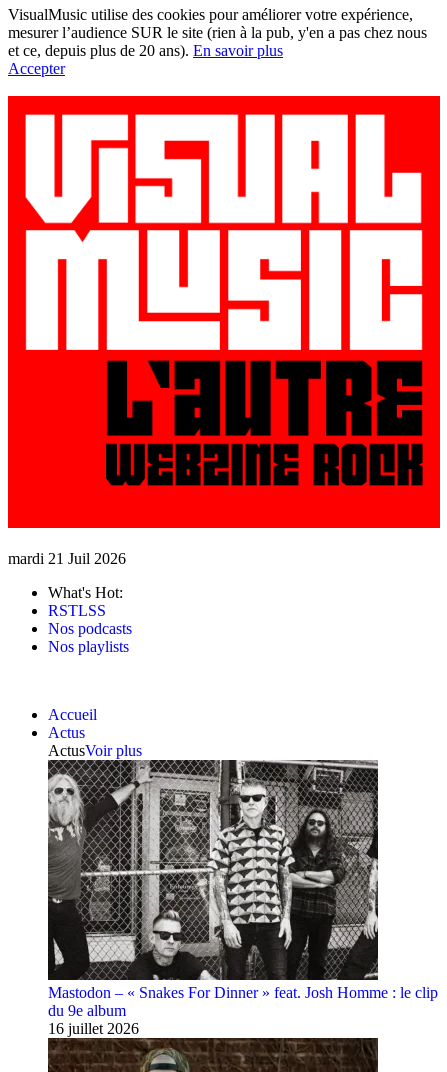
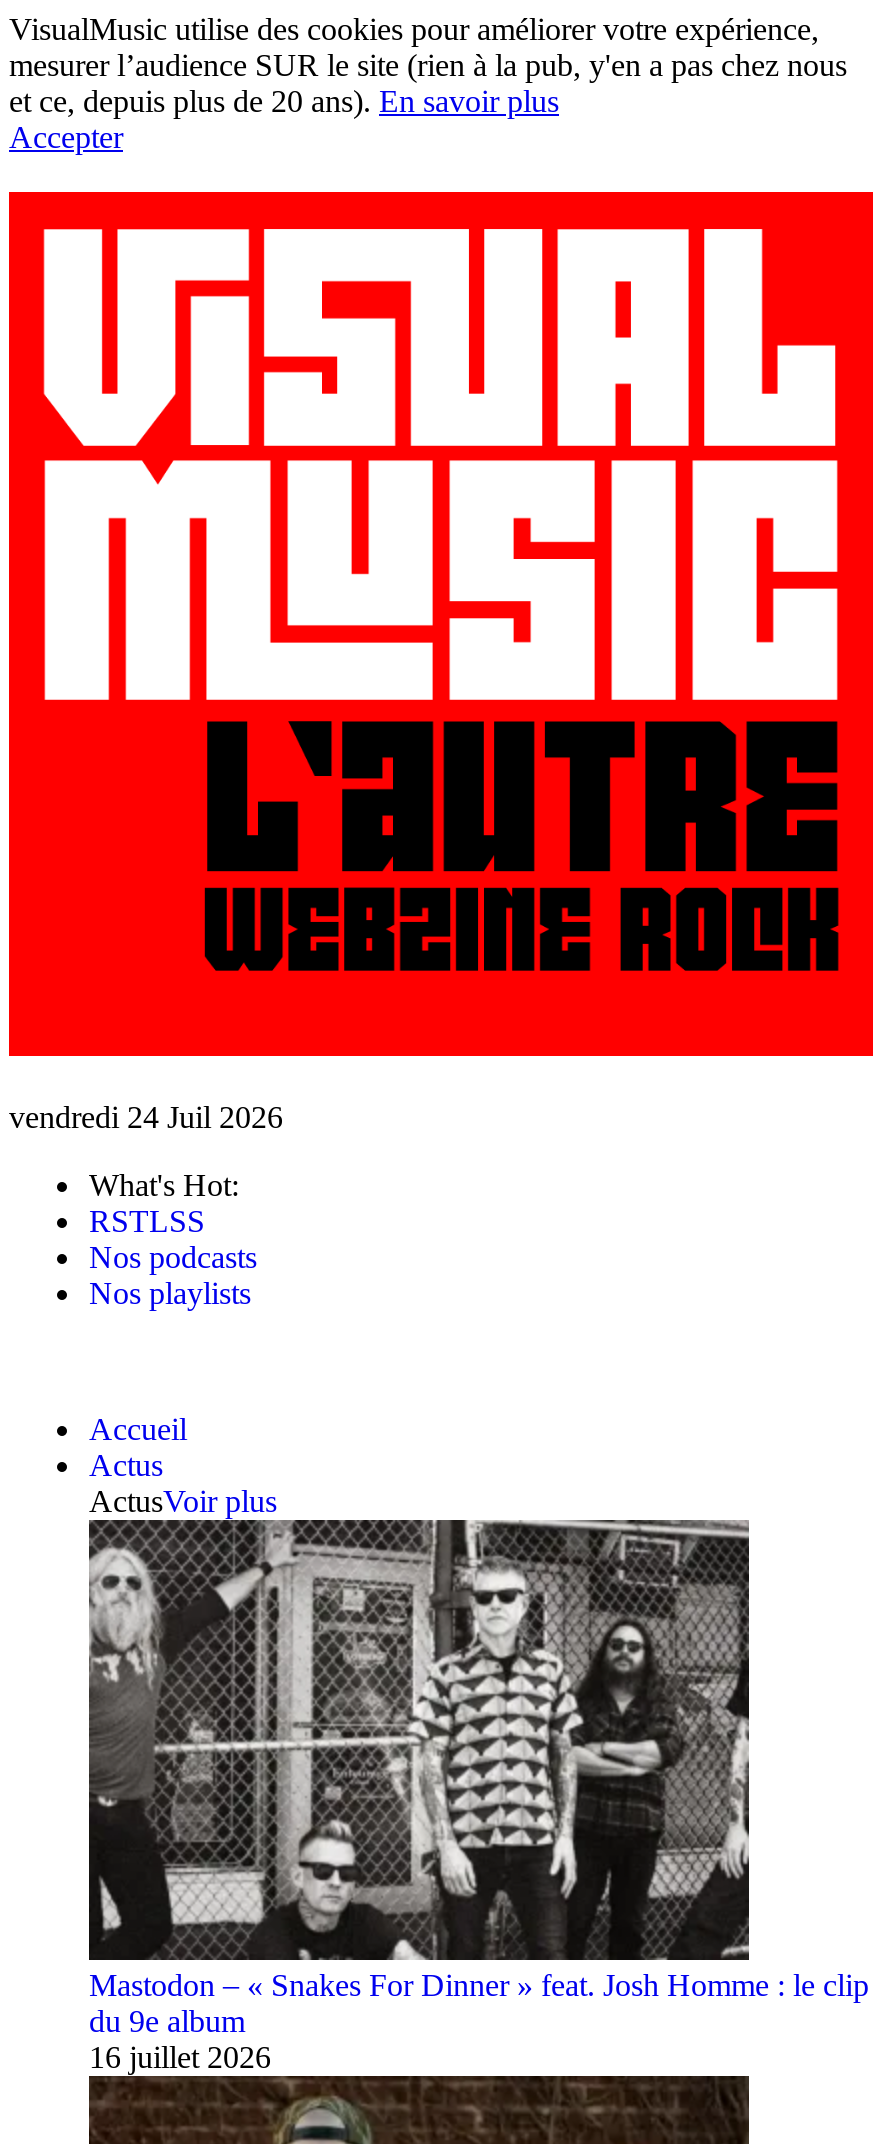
- mardi 21 Juil 2026
+ vendredi 24 Juil 2026
